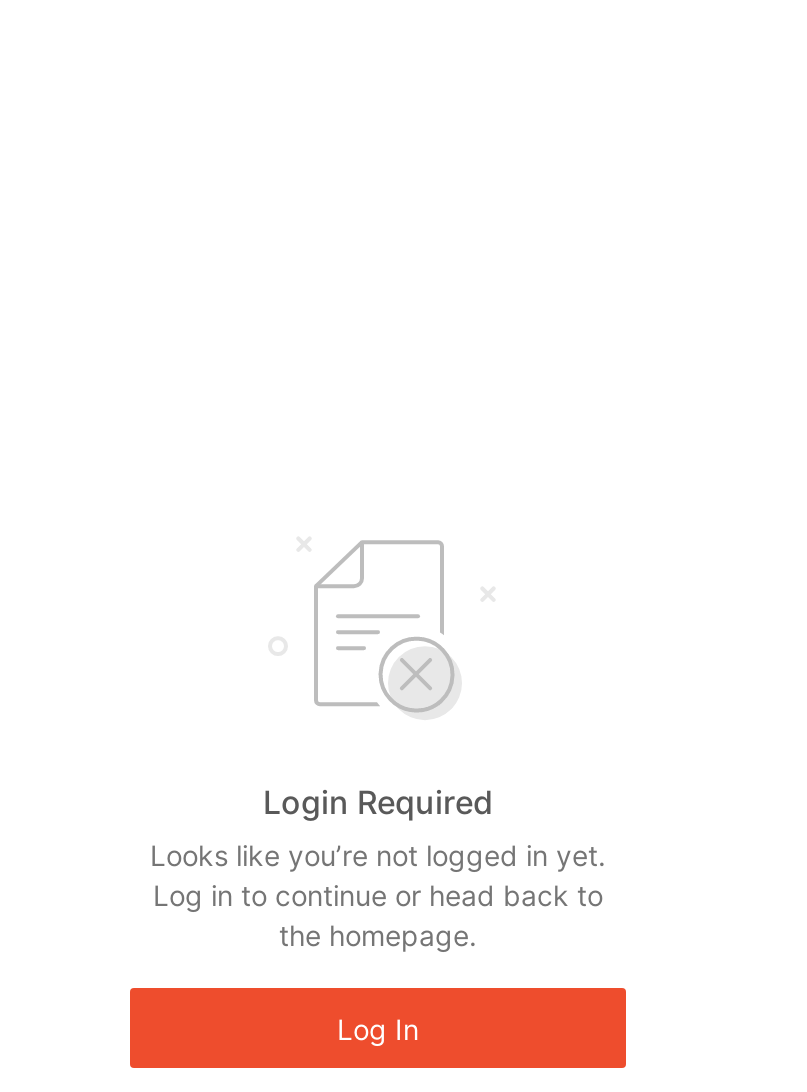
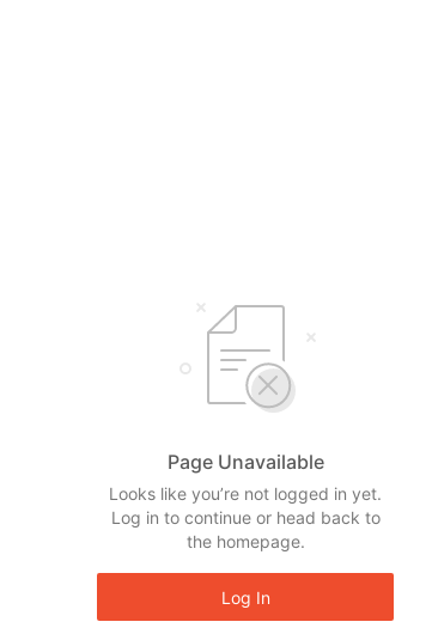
- Login Required
+ Page Unavailable
